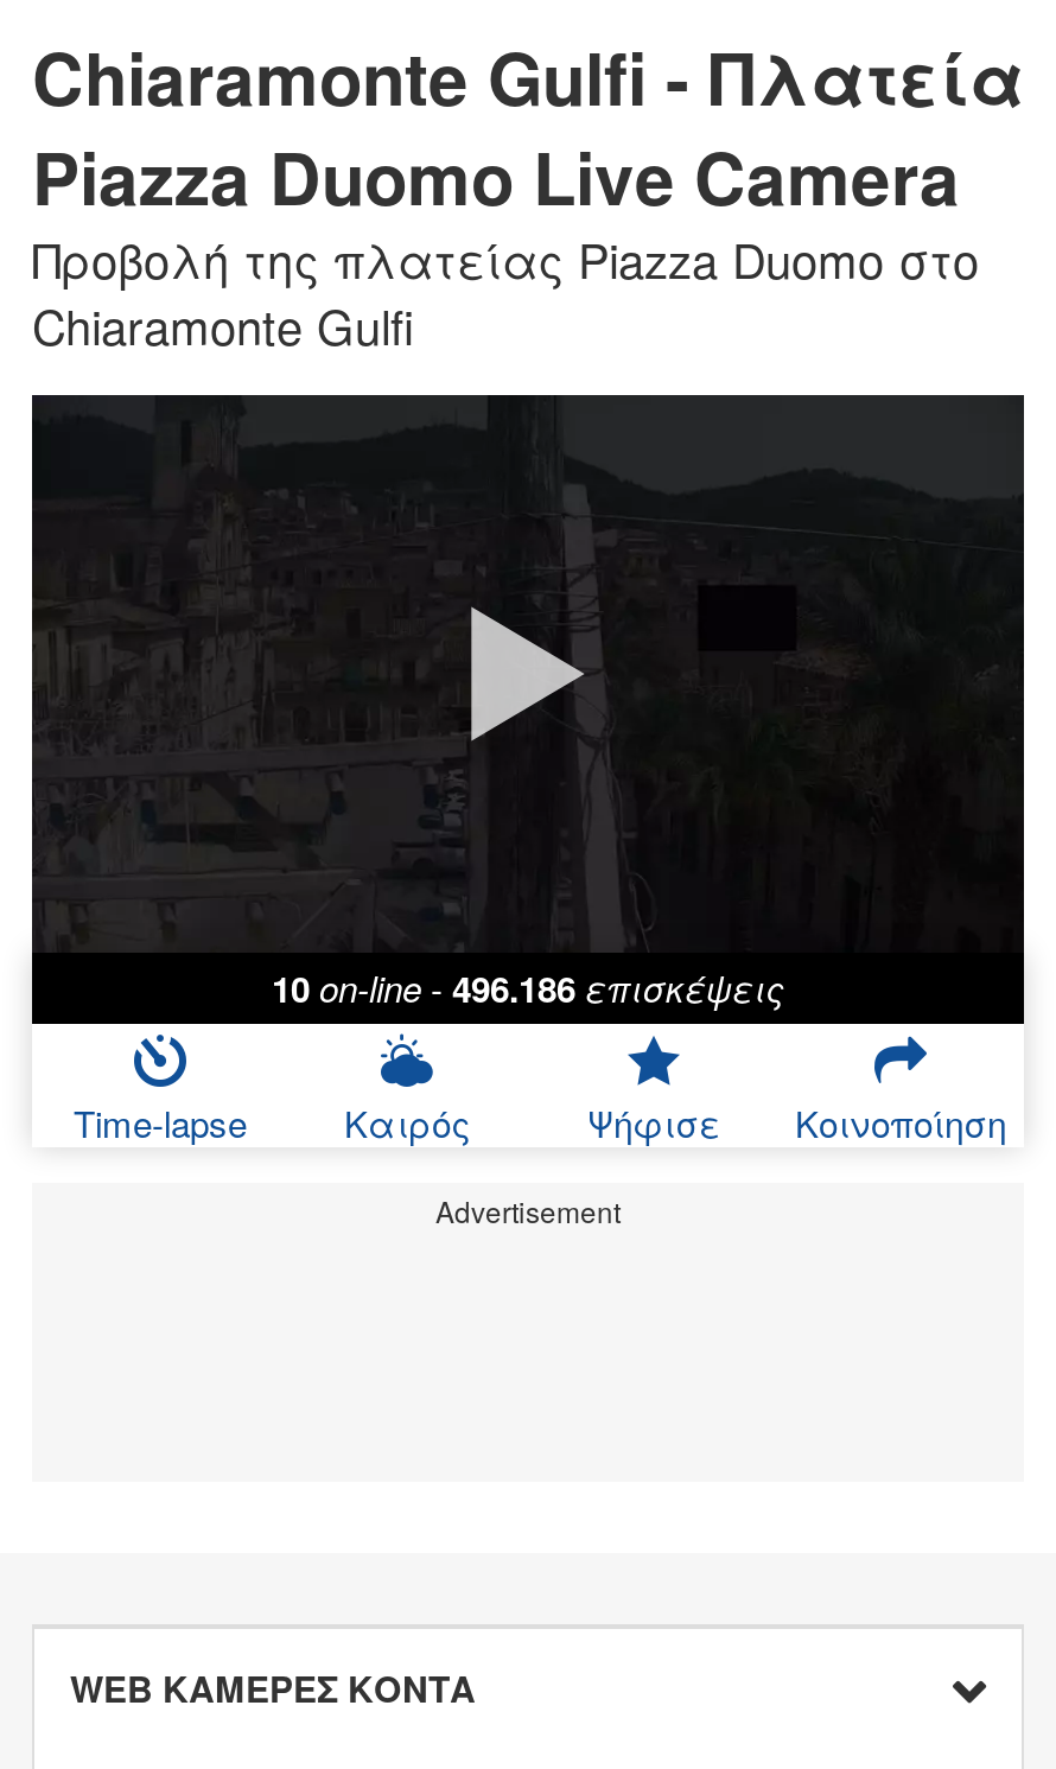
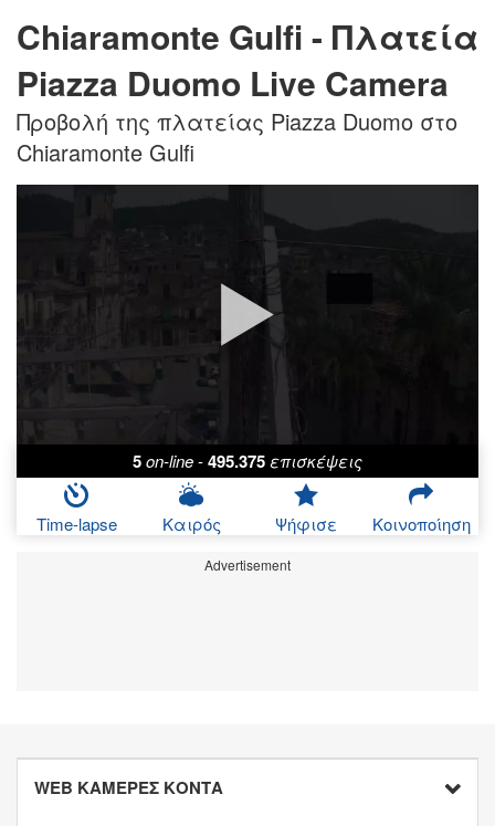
- 10 on-line - 496.186 επισκέψεις
+ 5 on-line - 495.375 επισκέψεις
